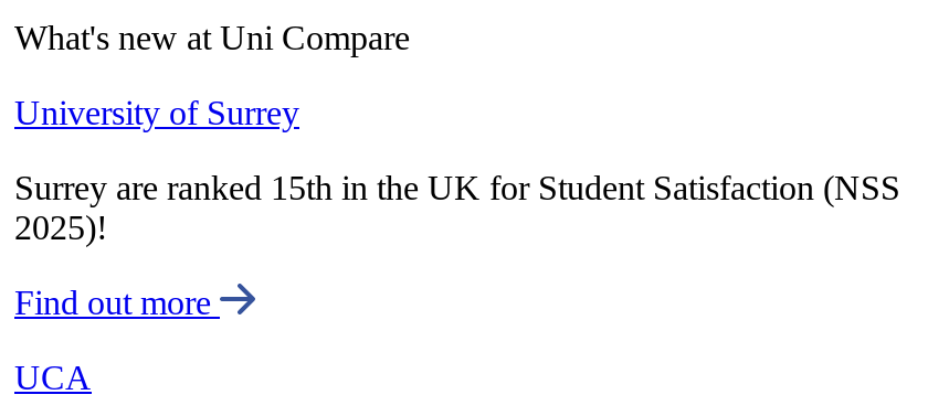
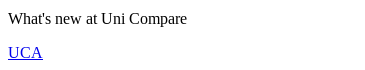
- University of Surrey
- Surrey are ranked 15th in the UK for Student Satisfaction (NSS
- 2025)!
- Find out more
